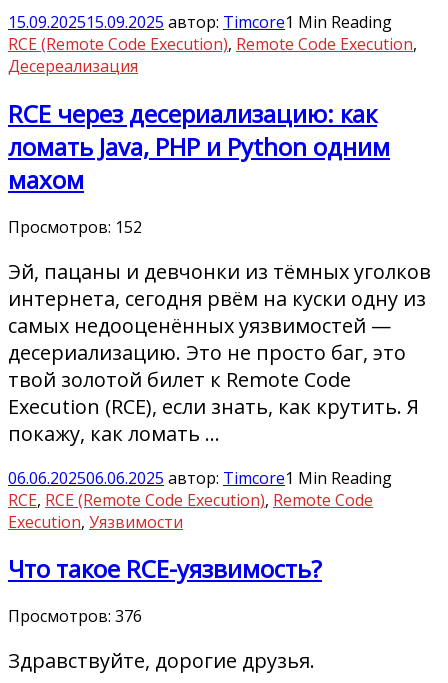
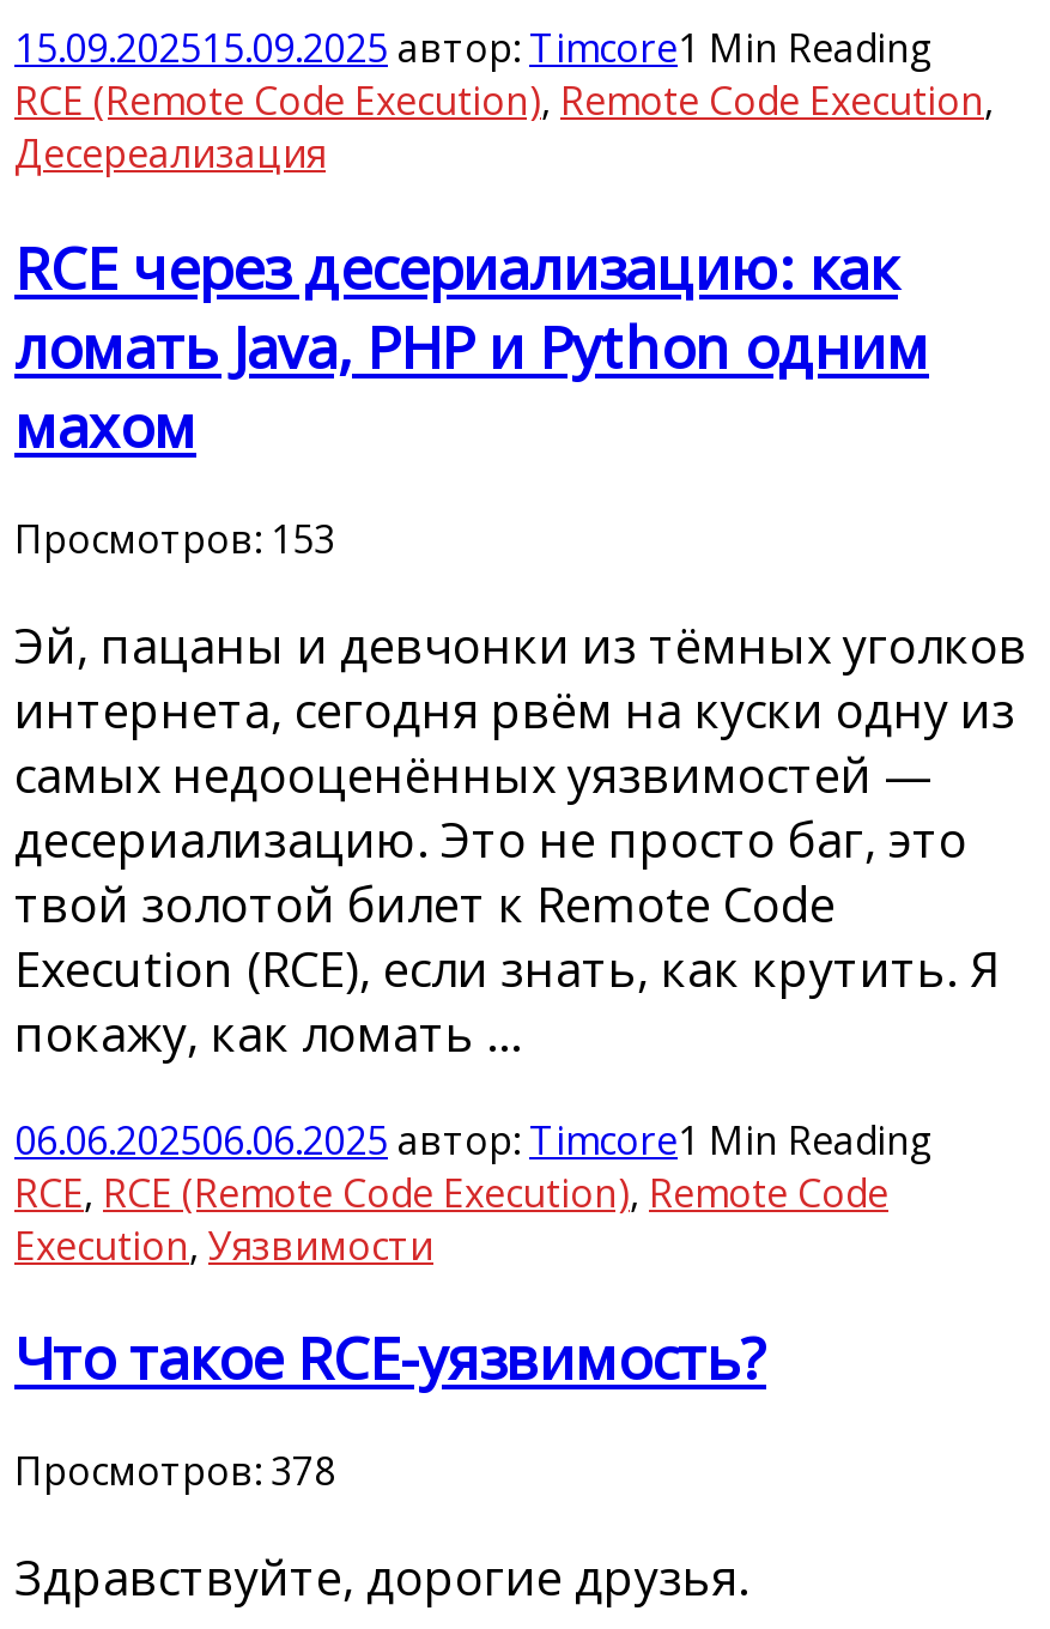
- Просмотров: 152
+ Просмотров: 153

- Просмотров: 376
+ Просмотров: 378
